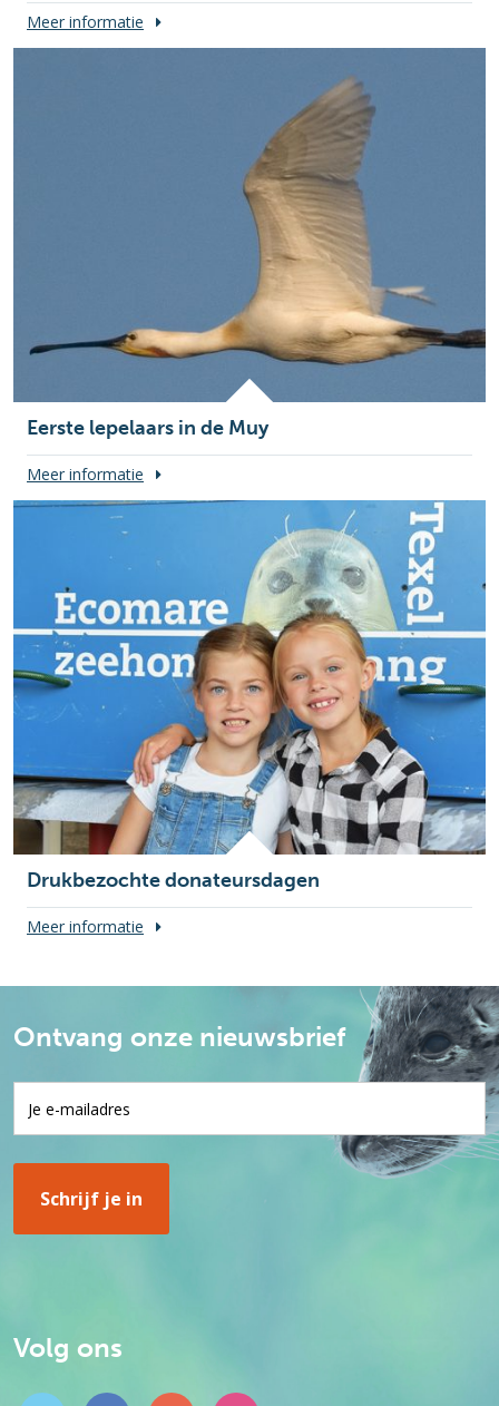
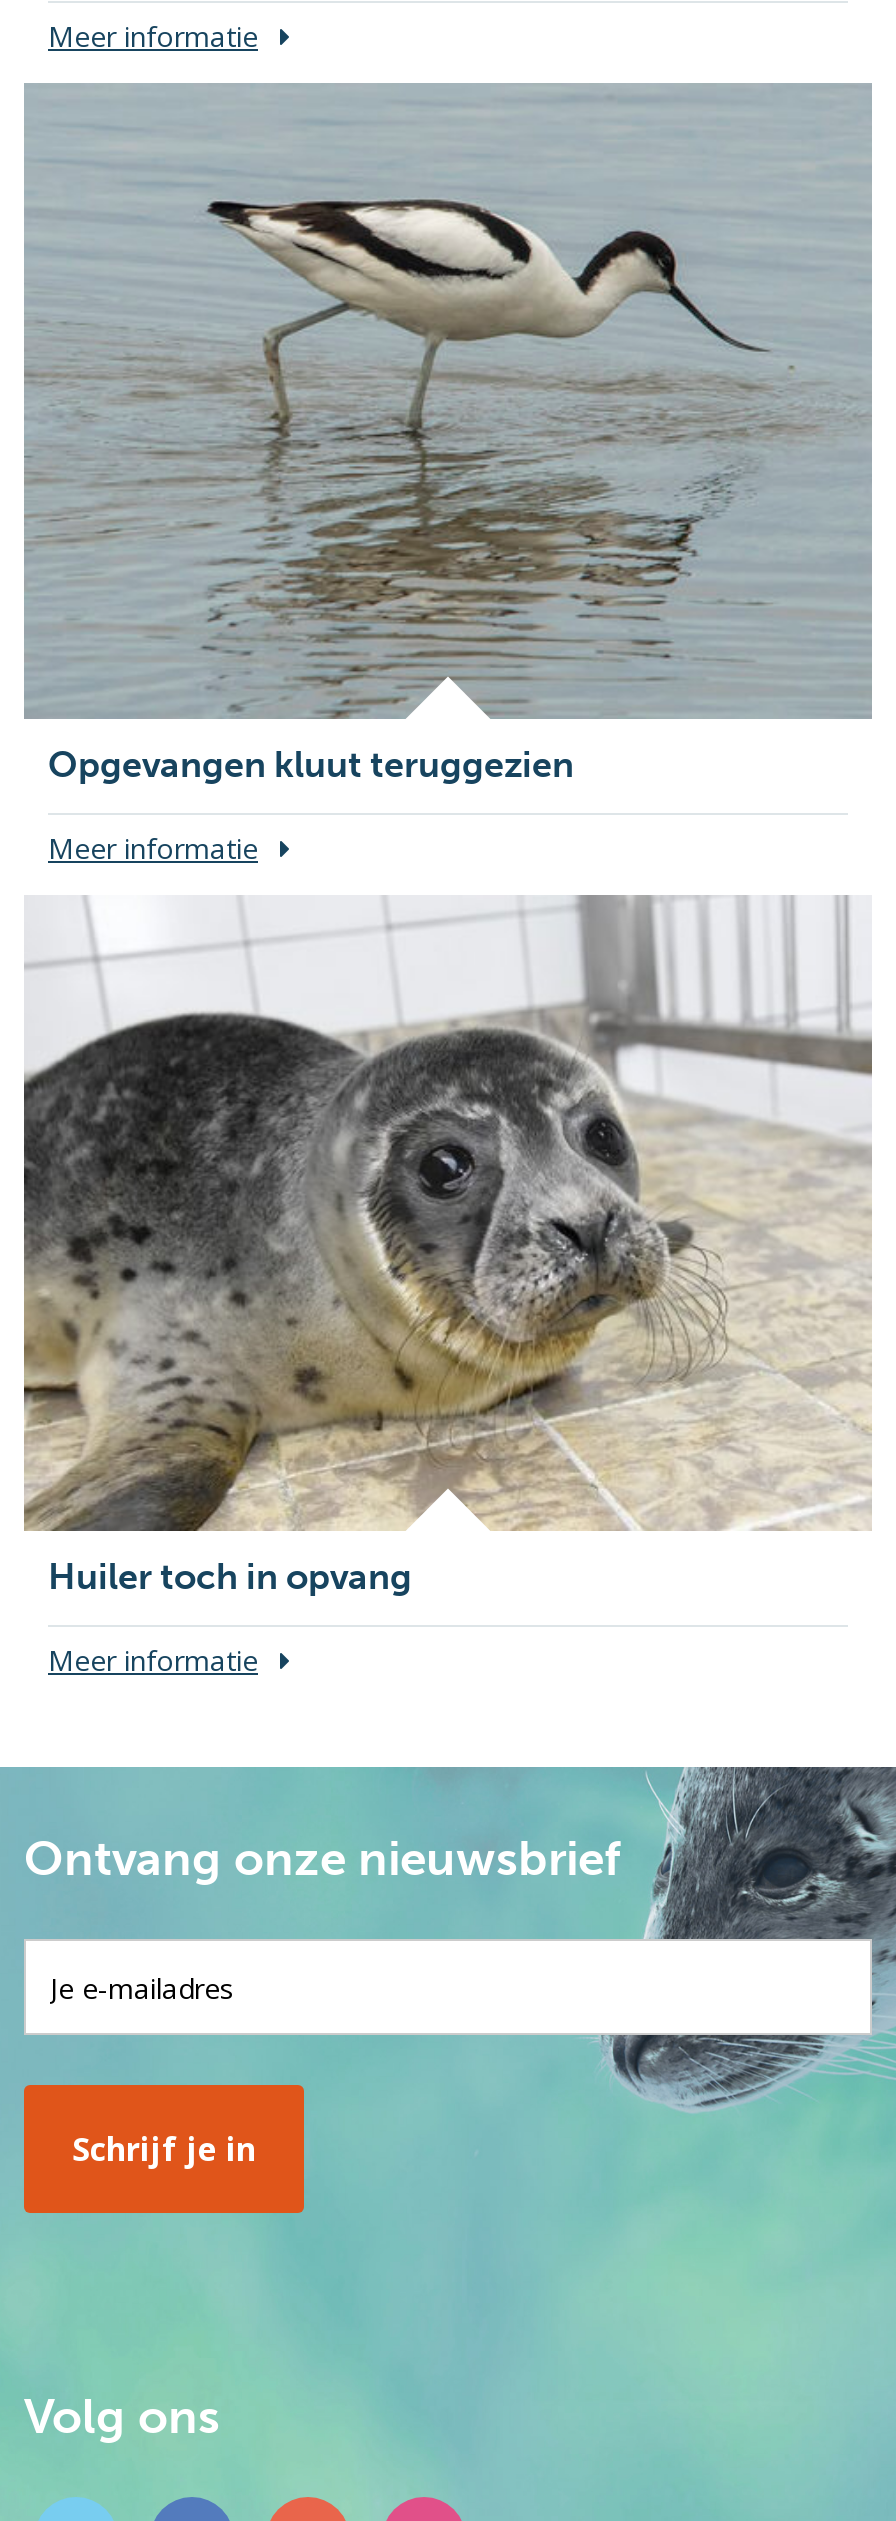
- [image]
- Eerste lepelaars in de Muy
+ [image]
+ Opgevangen kluut teruggezien

- [image]
- Drukbezochte donateursdagen
+ [image]
+ Huiler toch in opvang
